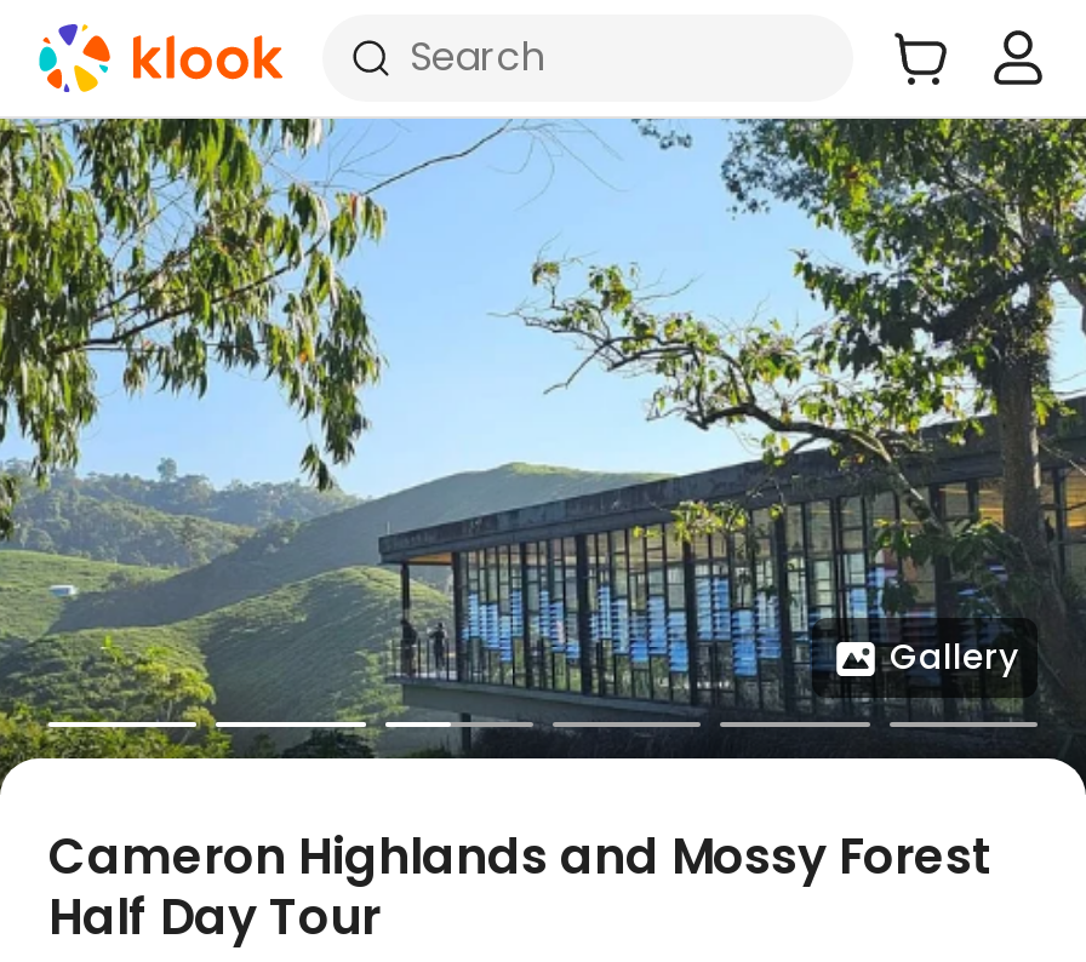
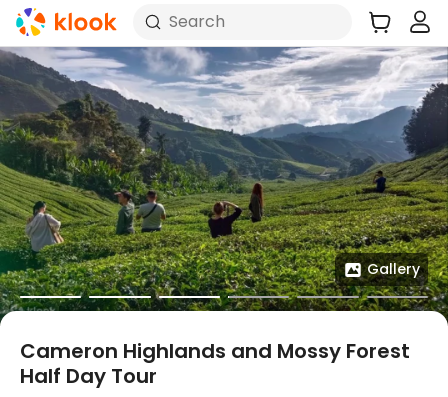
- [image]
+ [image]
